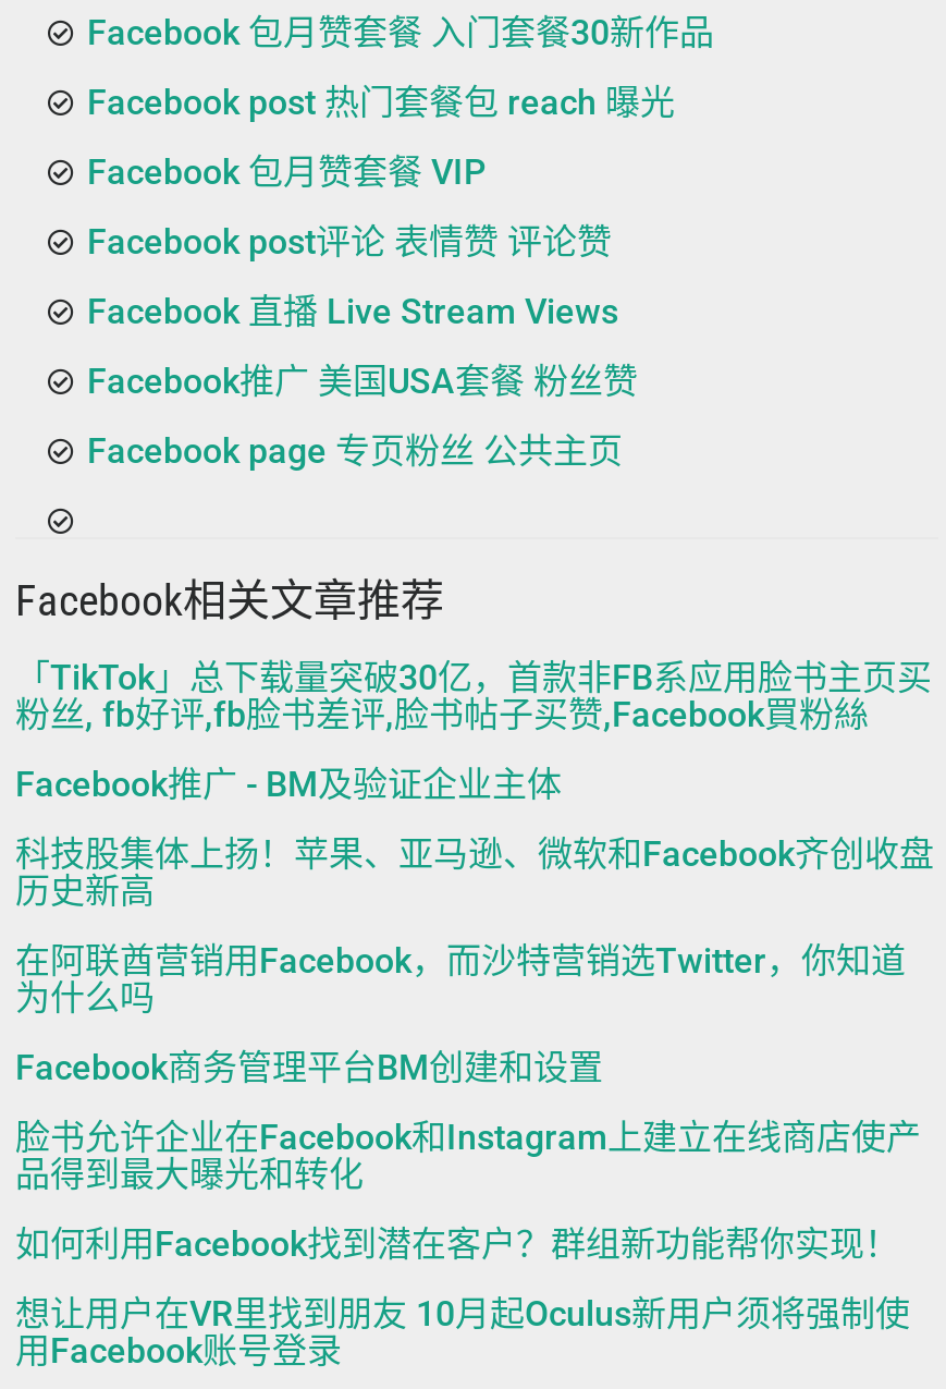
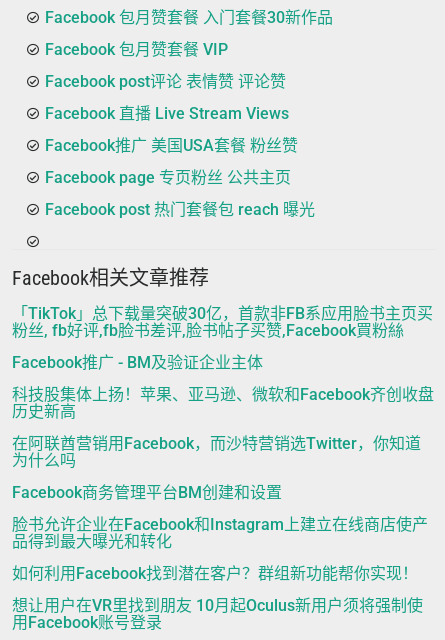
moved down: Facebook post 热门套餐包 reach 曝光

moved up: Facebook 包月赞套餐 VIP | Facebook post评论 表情赞 评论赞 | Facebook 直播 Live Stream Views | Facebook推广 美国USA套餐 粉丝赞 | Facebook page 专页粉丝 公共主页
